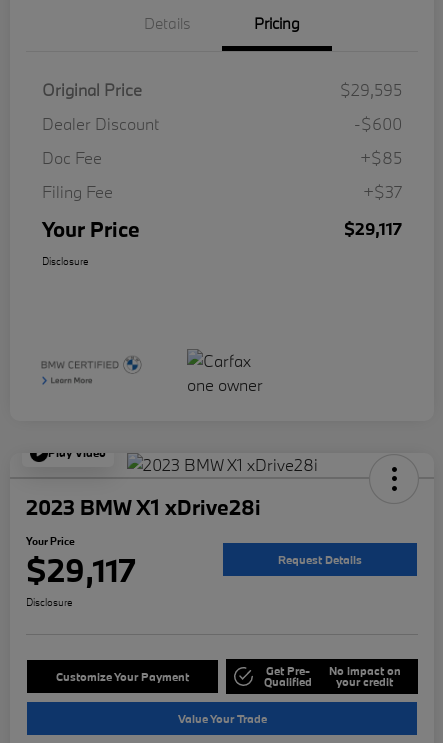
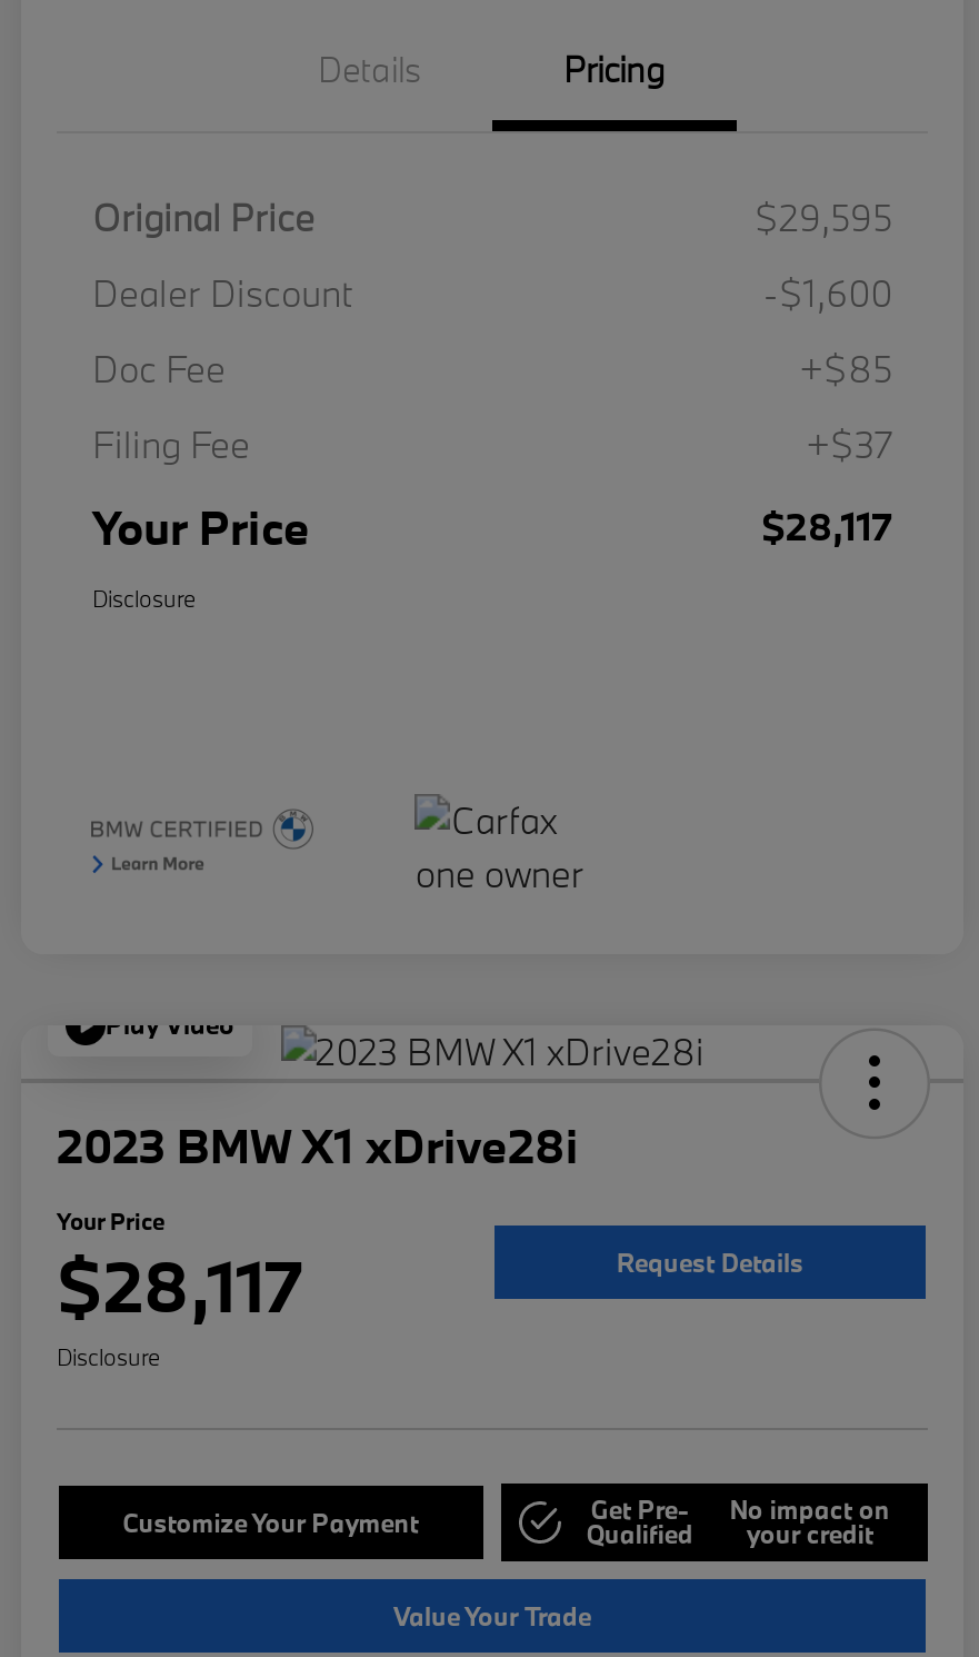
- -$600
+ -$1,600

- $29,117
+ $28,117

- $29,117
+ $28,117
